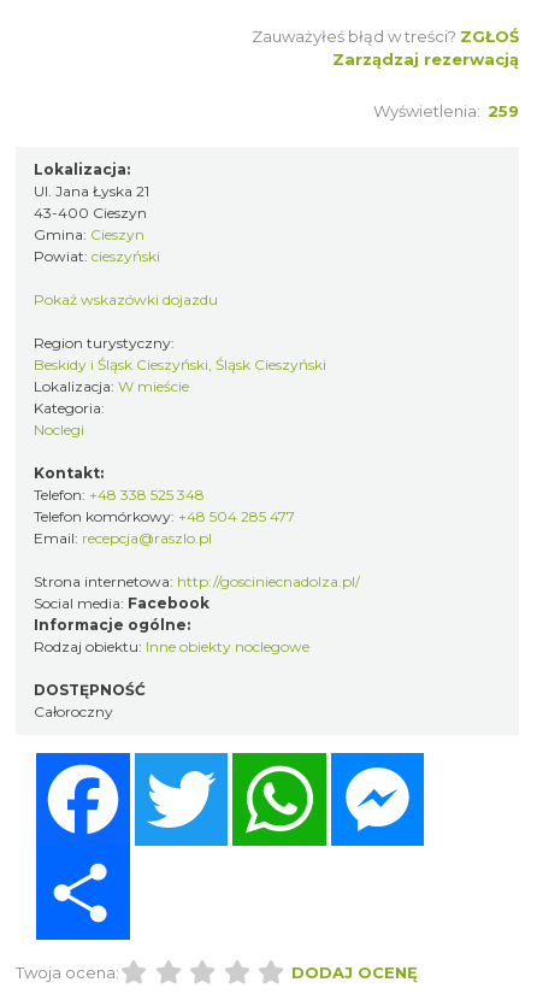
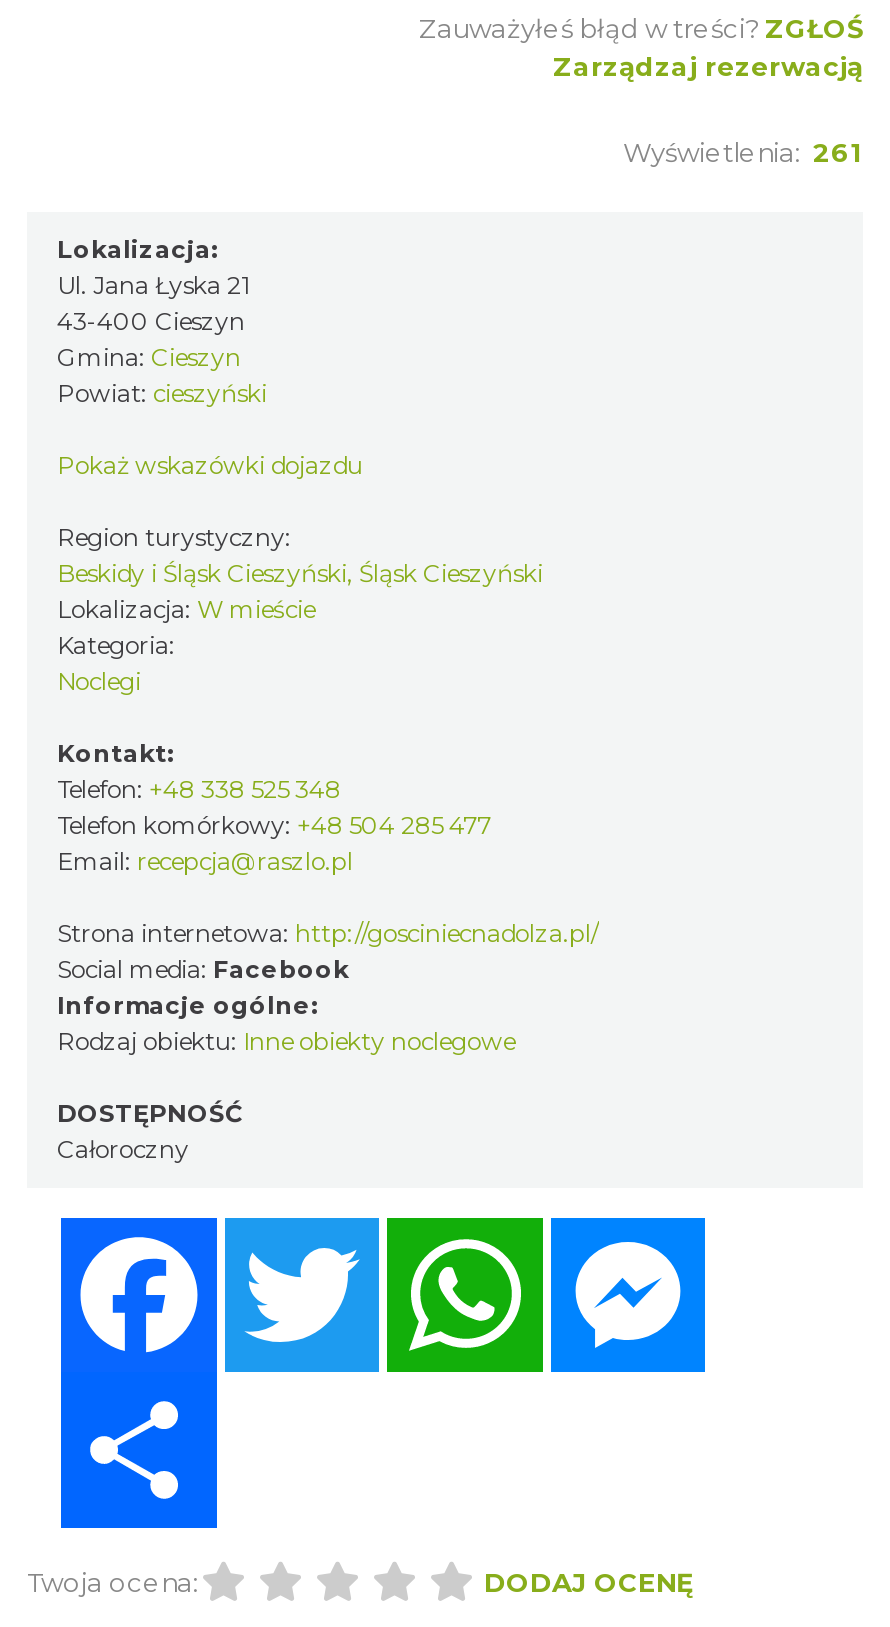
- Wyświetlenia: 259
+ Wyświetlenia: 261
